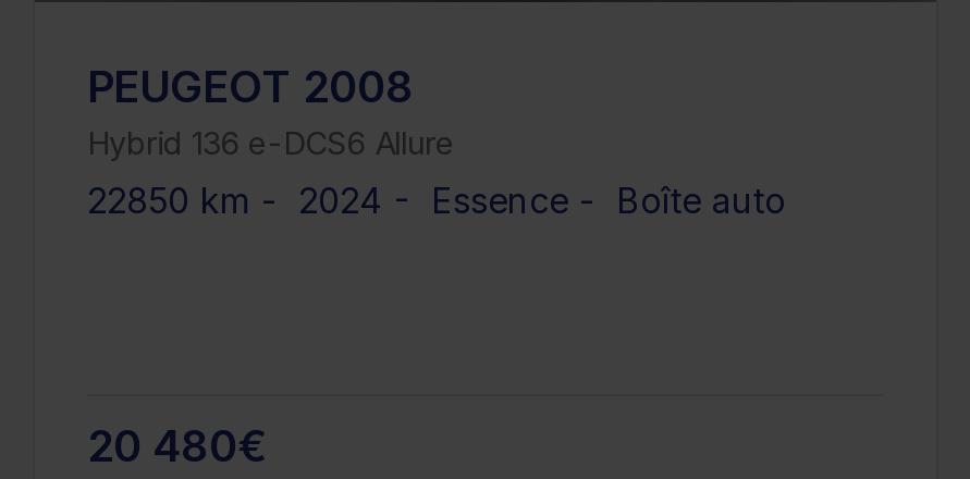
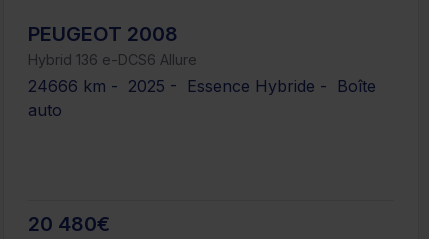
- 22850 km - 2024 - Essence - Boîte auto
+ 24666 km - 2025 - Essence Hybride - Boîte
+ auto
